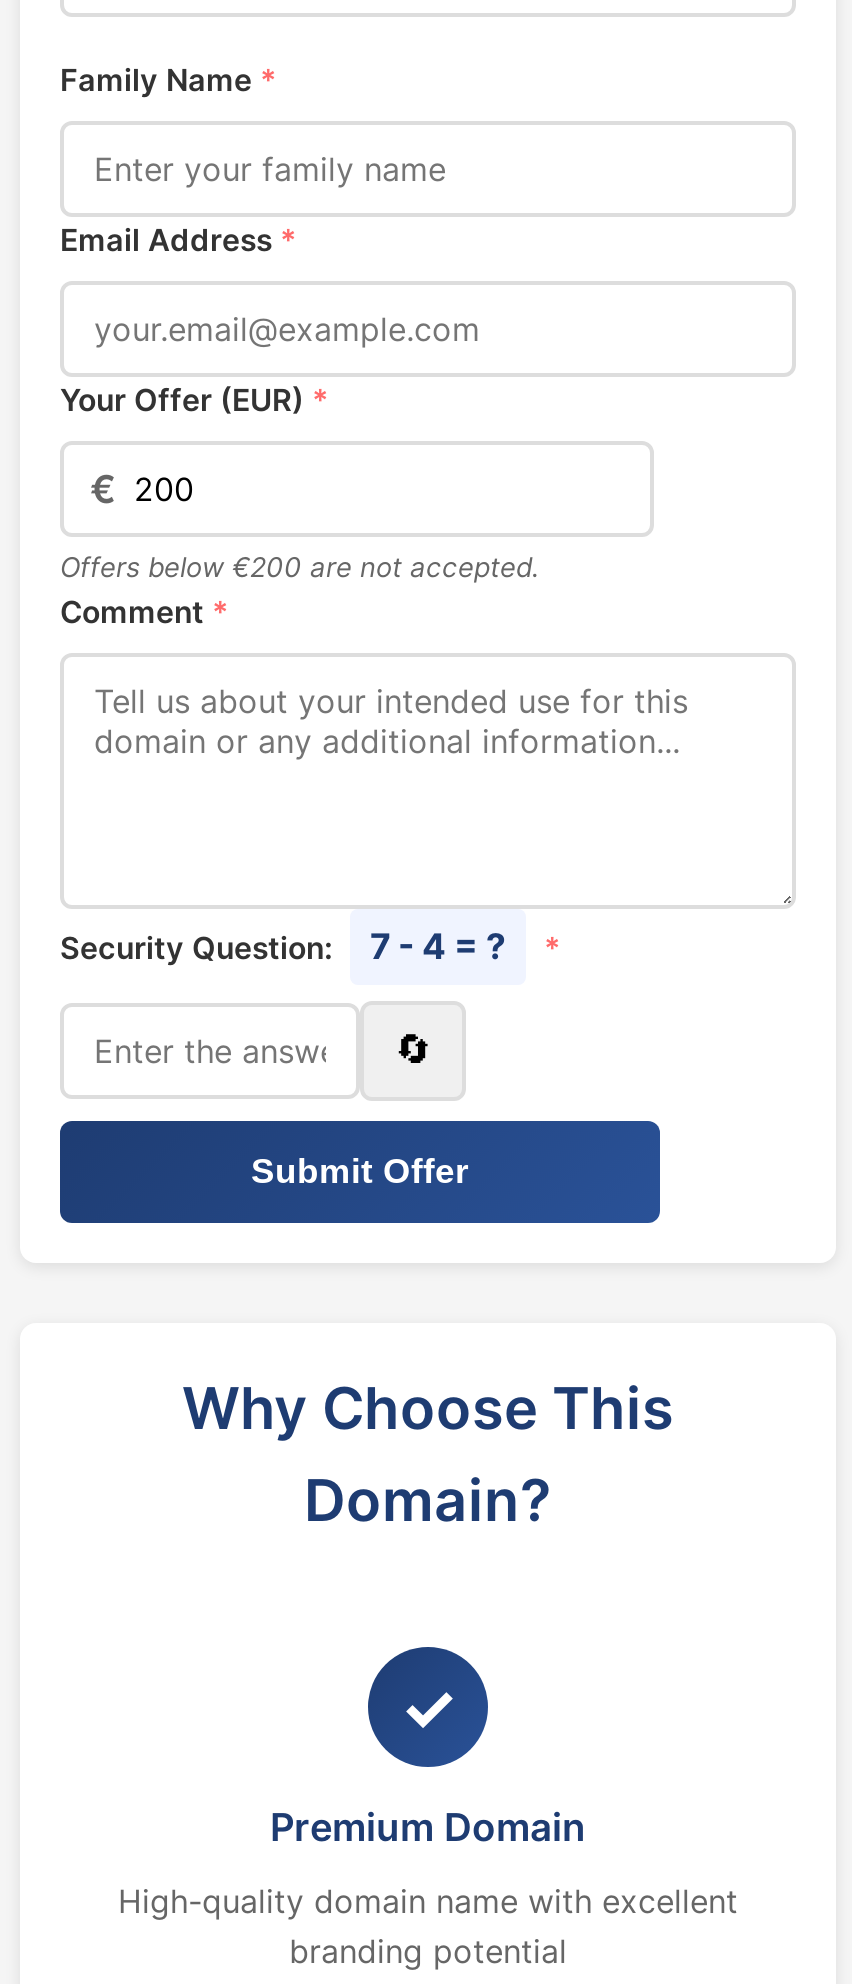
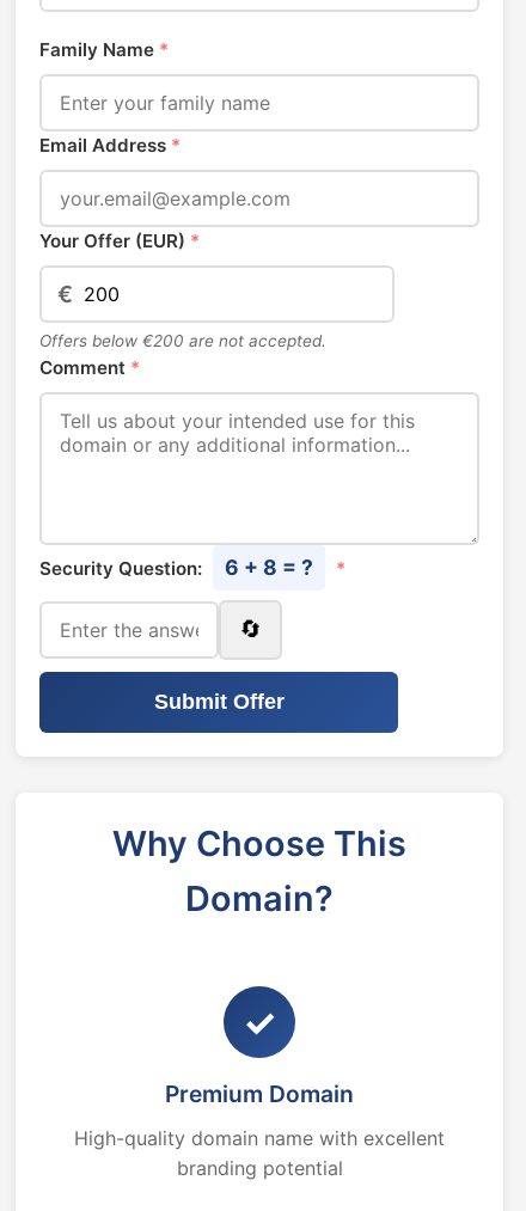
- 7 - 4 = ?
+ 6 + 8 = ?
